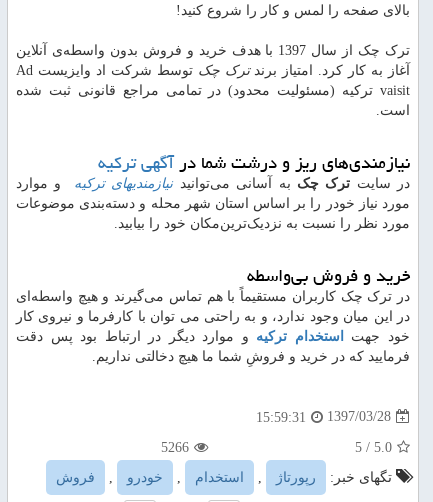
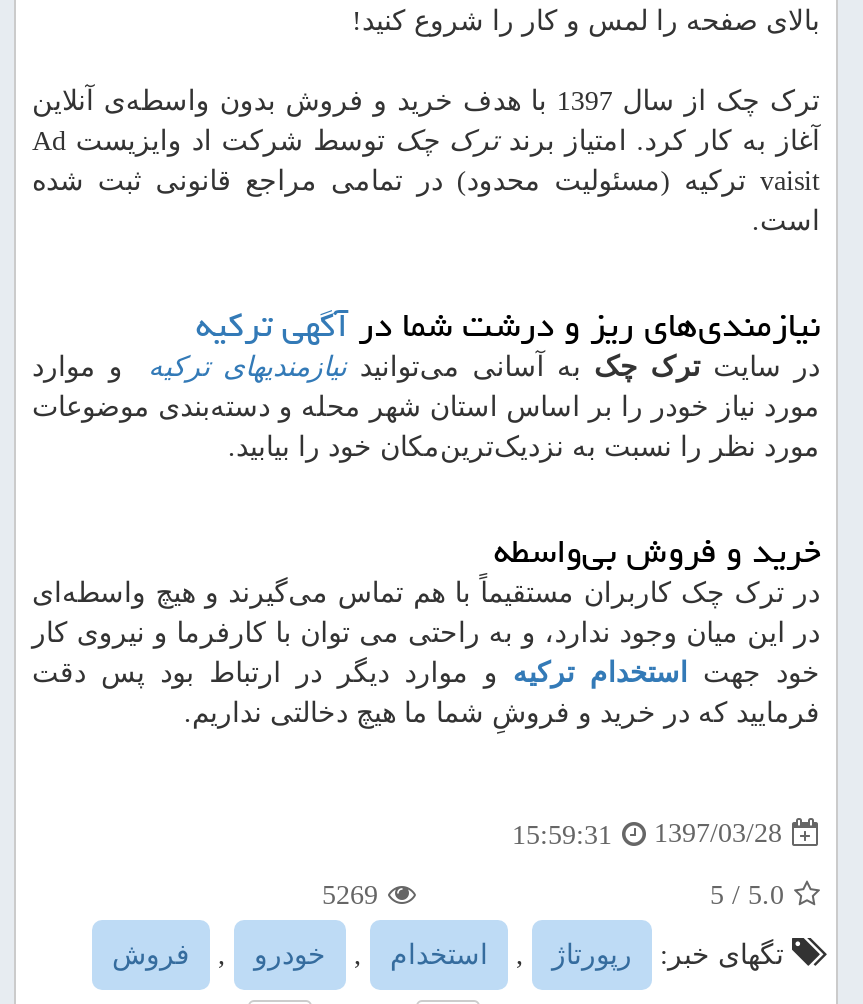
- 5266
+ 5269
